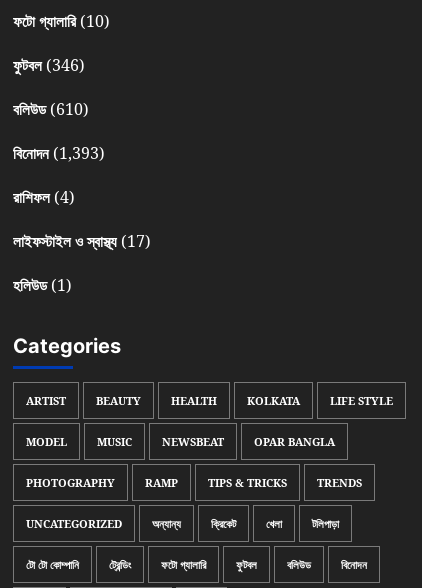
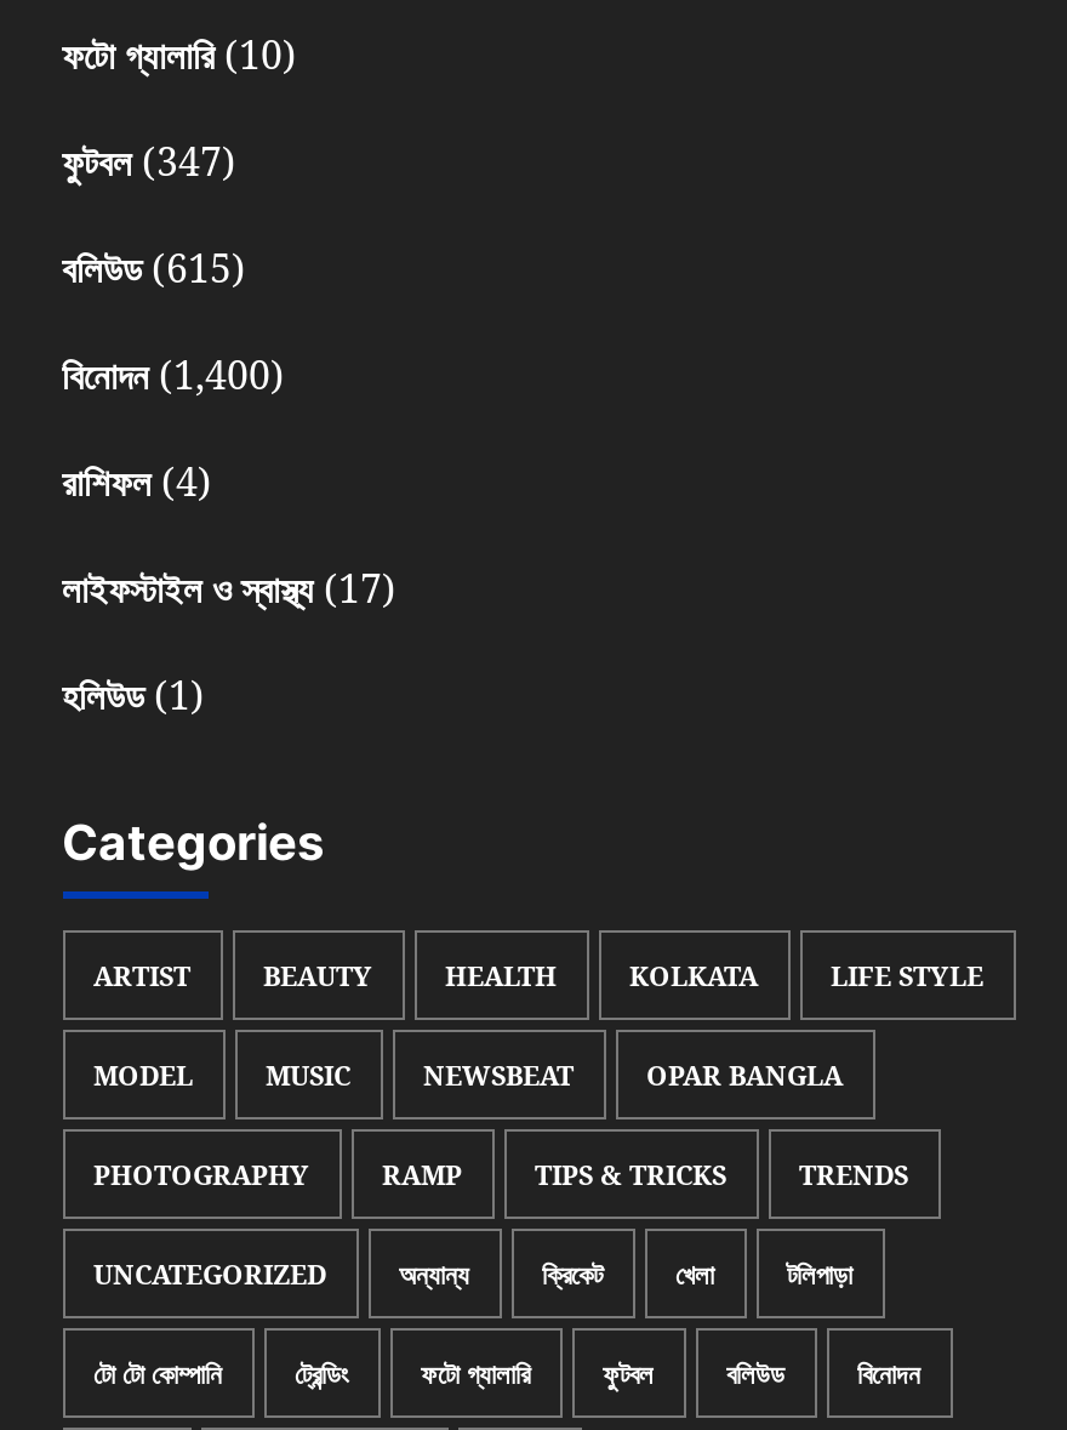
- ফুটবল (346)
+ ফুটবল (347)

- বলিউড (610)
+ বলিউড (615)

- বিনোদন (1,393)
+ বিনোদন (1,400)
